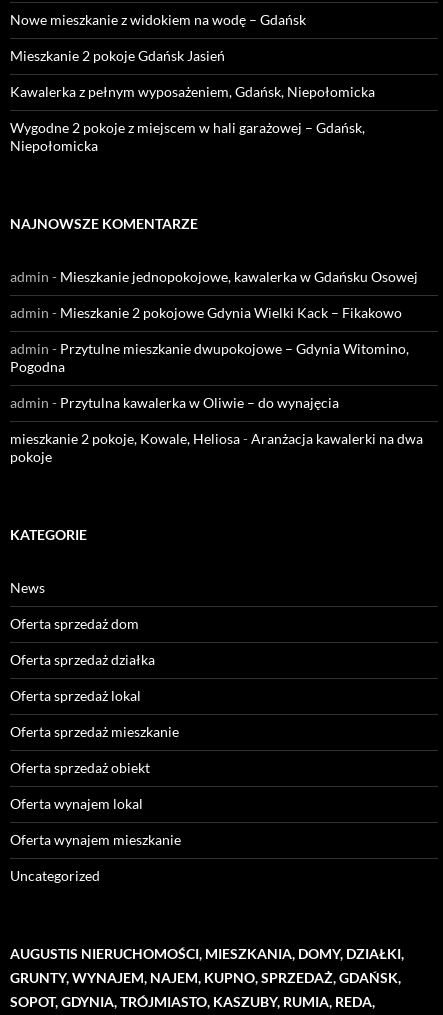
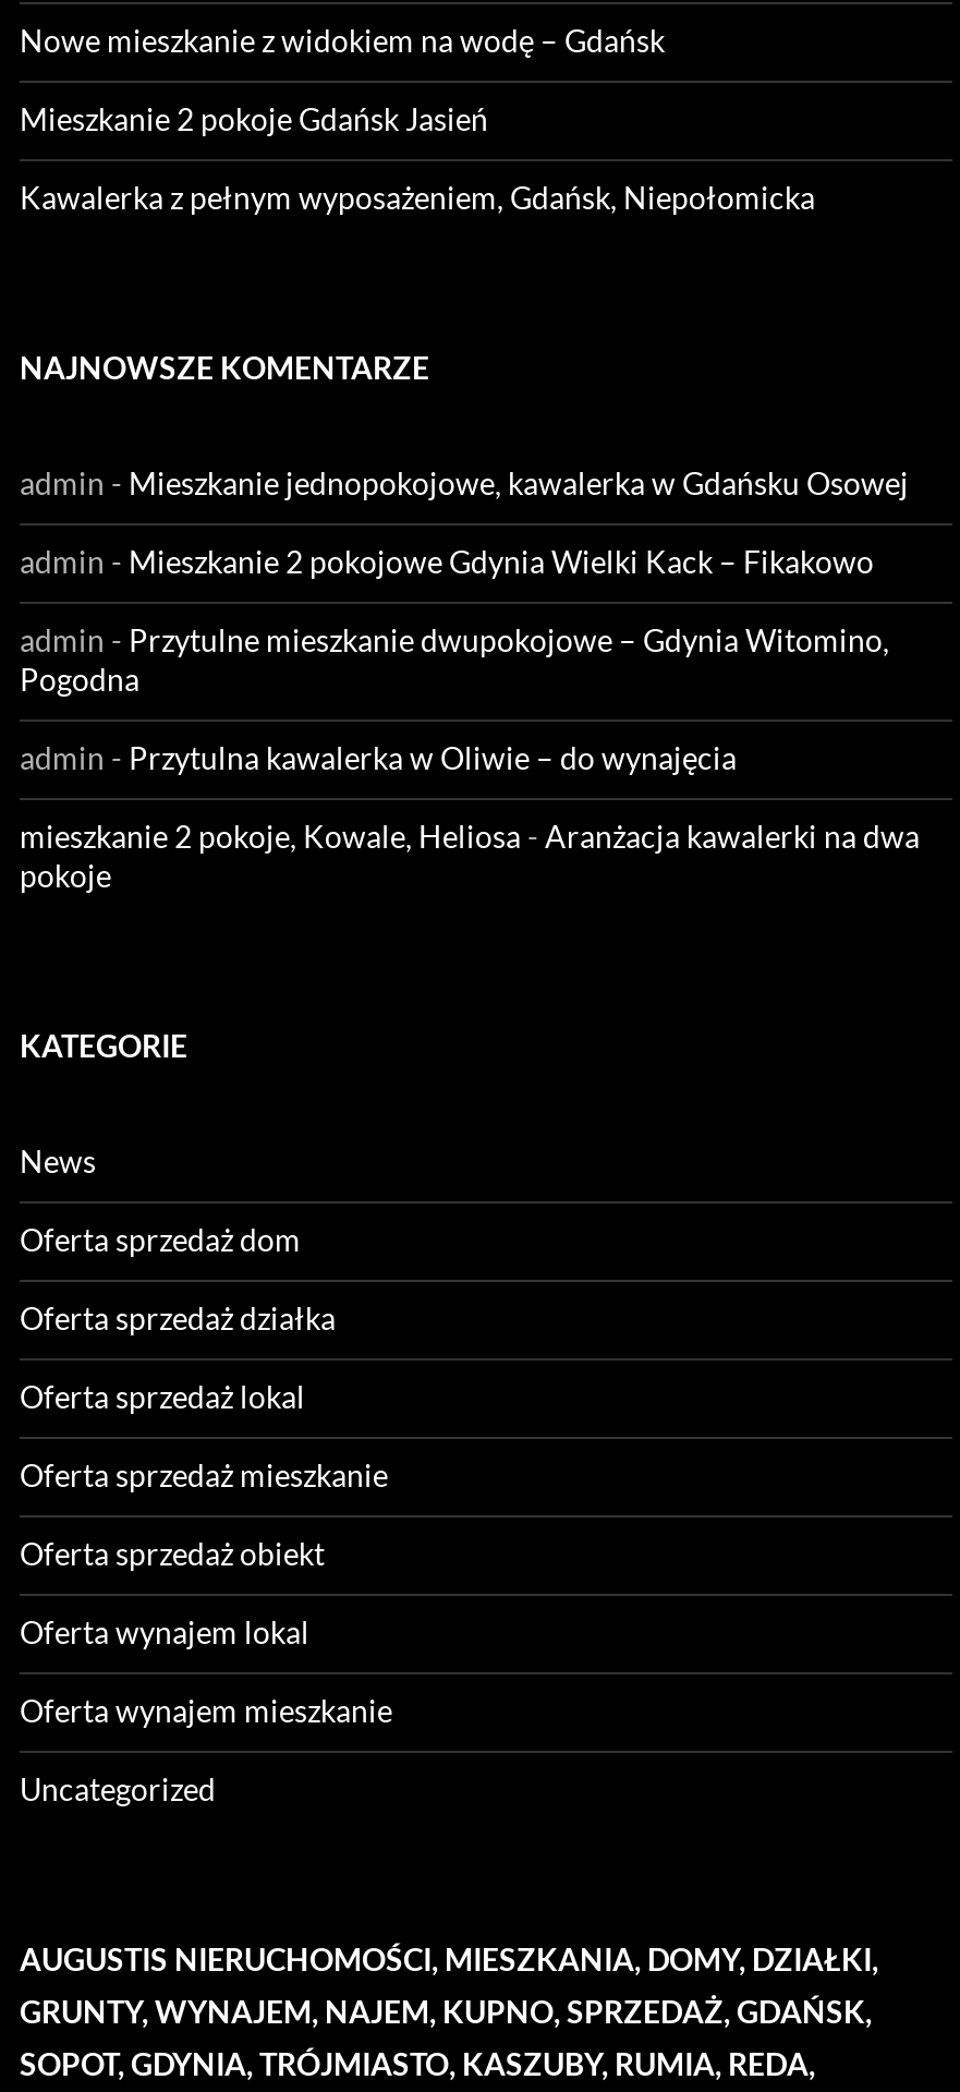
- Wygodne 2 pokoje z miejscem w hali garażowej – Gdańsk,
- Niepołomicka
